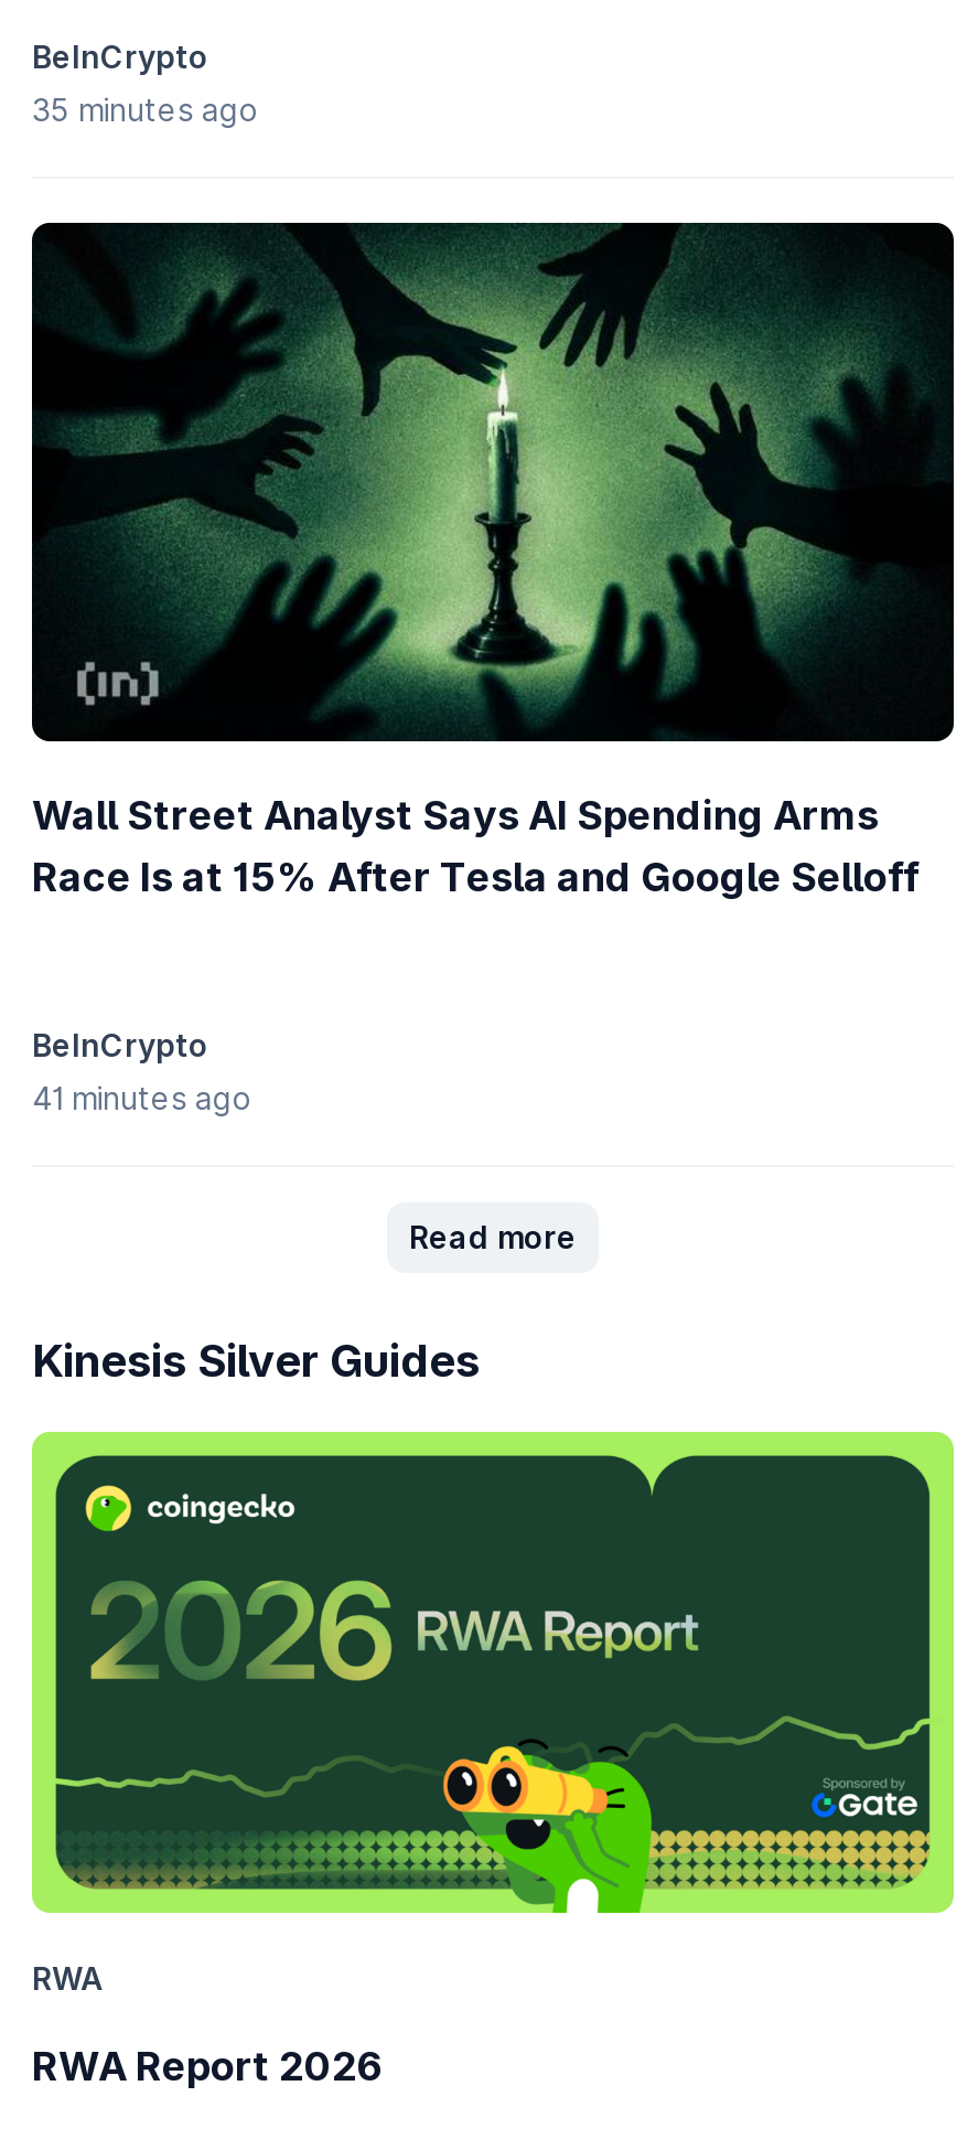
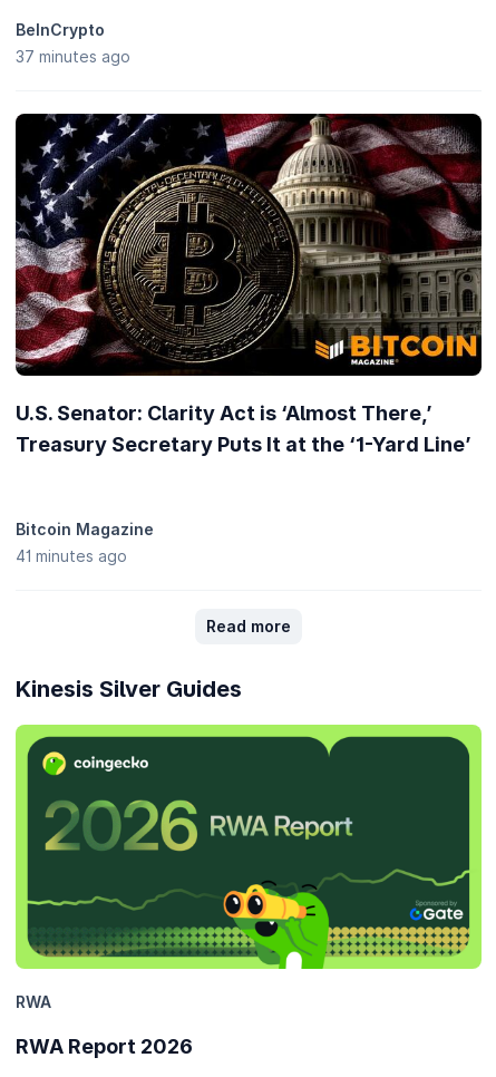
- 35 minutes ago
+ 37 minutes ago

- [image]
- Wall Street Analyst Says AI Spending Arms
- Race Is at 15% After Tesla and Google Selloff
+ [image]
+ U.S. Senator: Clarity Act is ‘Almost There,’
+ Treasury Secretary Puts It at the ‘1-Yard Line’

- BeInCrypto
+ Bitcoin Magazine
